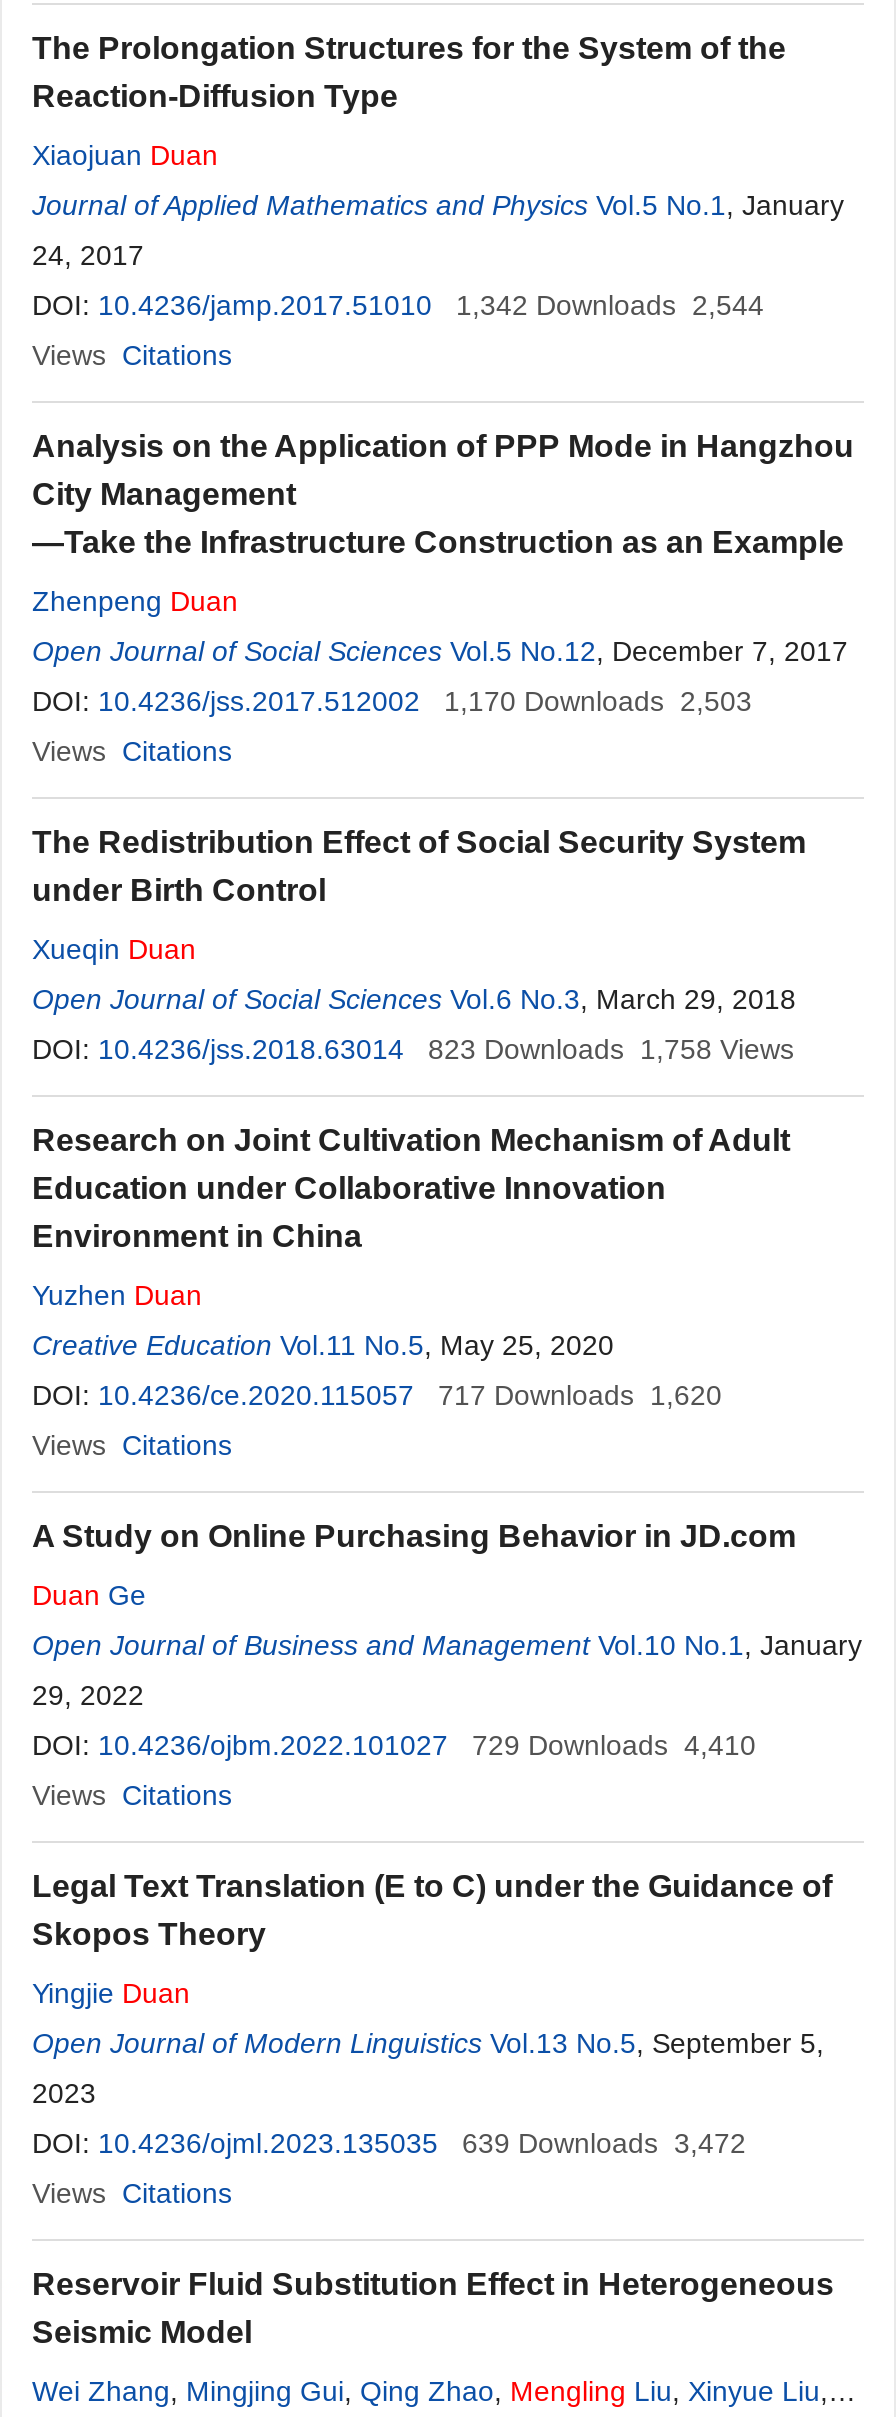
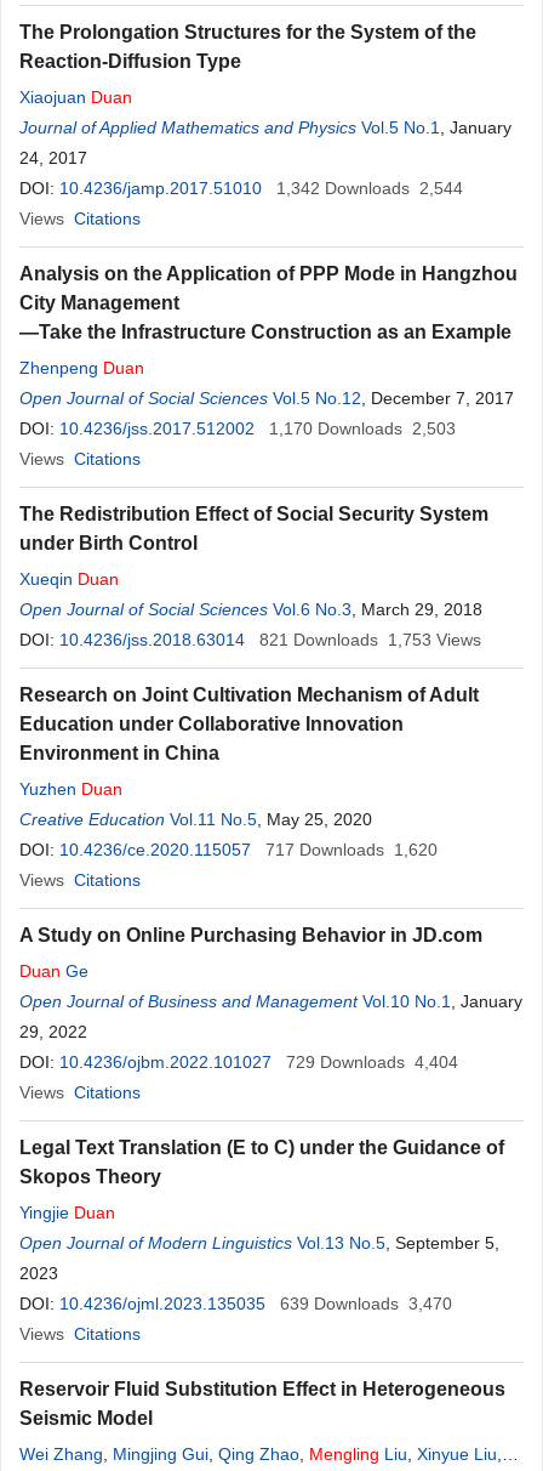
- 823 Downloads 1,758 Views
+ 821 Downloads 1,753 Views

- DOI: 10.4236/ojbm.2022.101027 729 Downloads 4,410
+ DOI: 10.4236/ojbm.2022.101027 729 Downloads 4,404

- DOI: 10.4236/ojml.2023.135035 639 Downloads 3,472
+ DOI: 10.4236/ojml.2023.135035 639 Downloads 3,470
